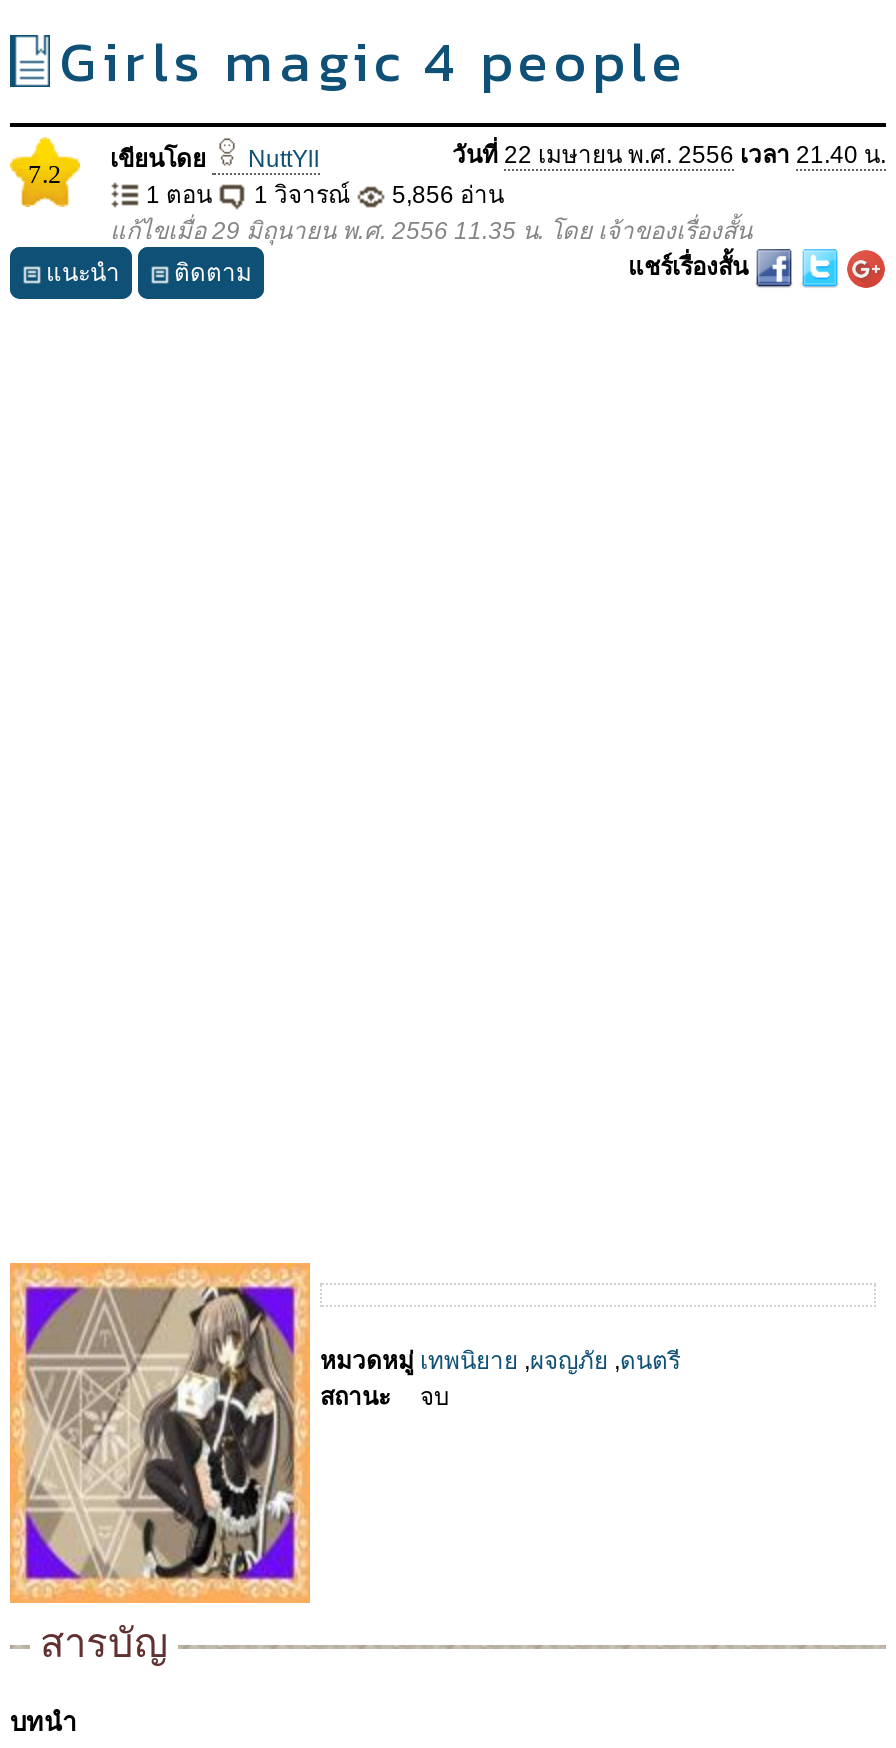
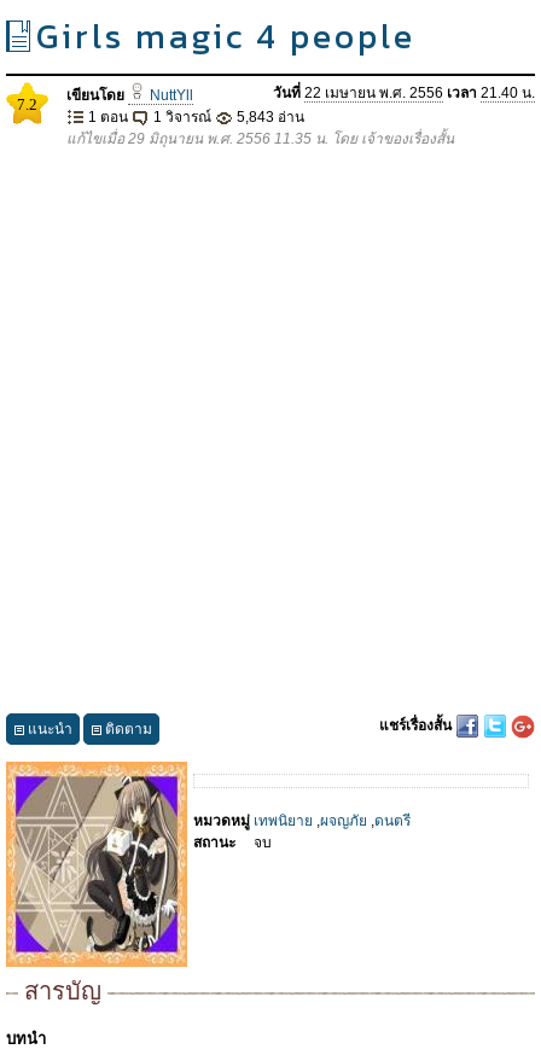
- 1 ตอน 1 วิจารณ์ 5,856 อ่าน
+ 1 ตอน 1 วิจารณ์ 5,843 อ่าน

moved down: แนะนำ | ติดตาม | แชร์เรื่องสั้น
